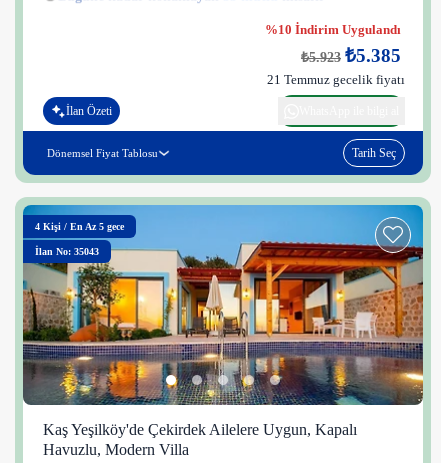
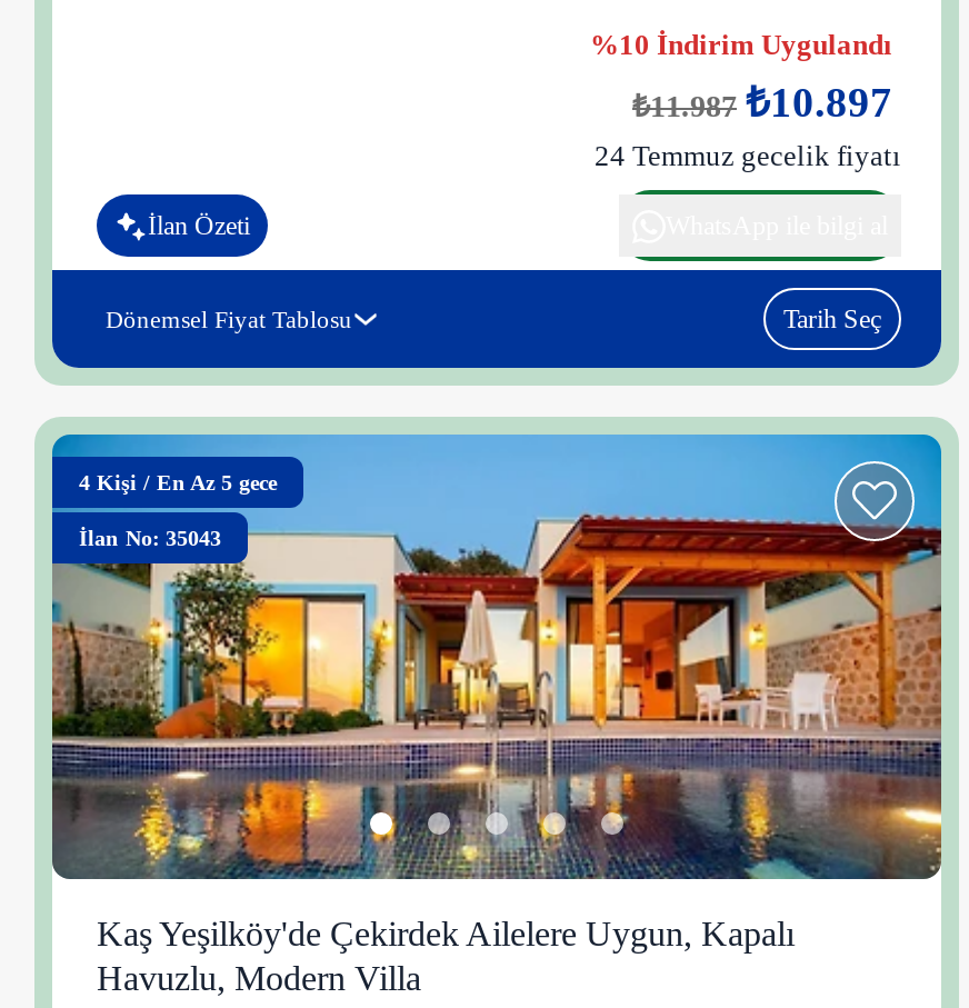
- ₺5.923 ₺5.385
+ ₺11.987 ₺10.897

- 21 Temmuz gecelik fiyatı
+ 24 Temmuz gecelik fiyatı
